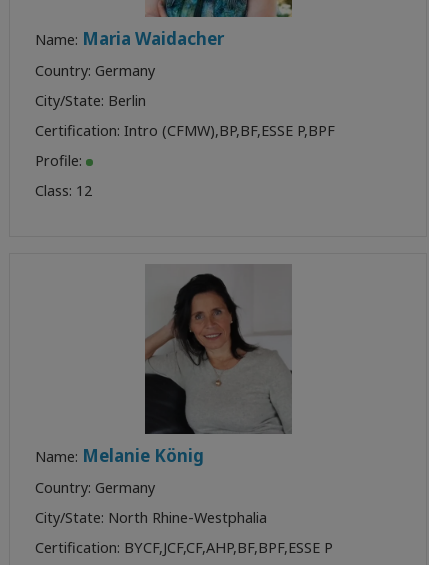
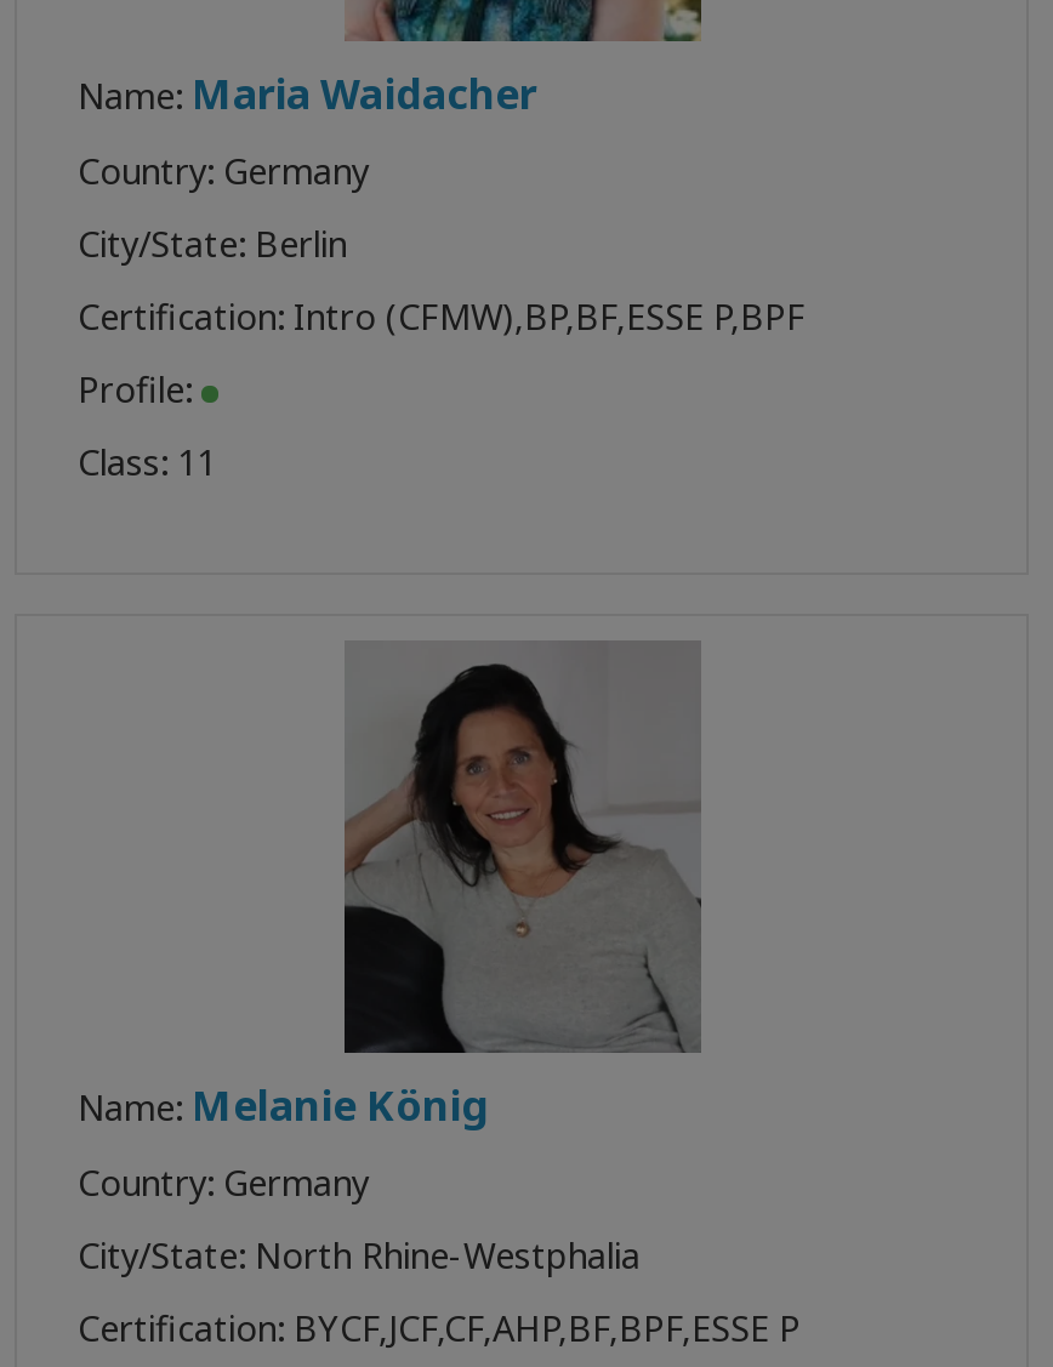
- Class: 12
+ Class: 11
